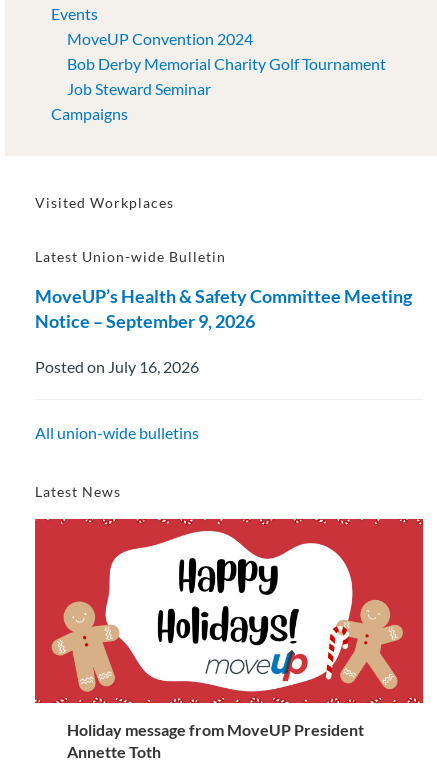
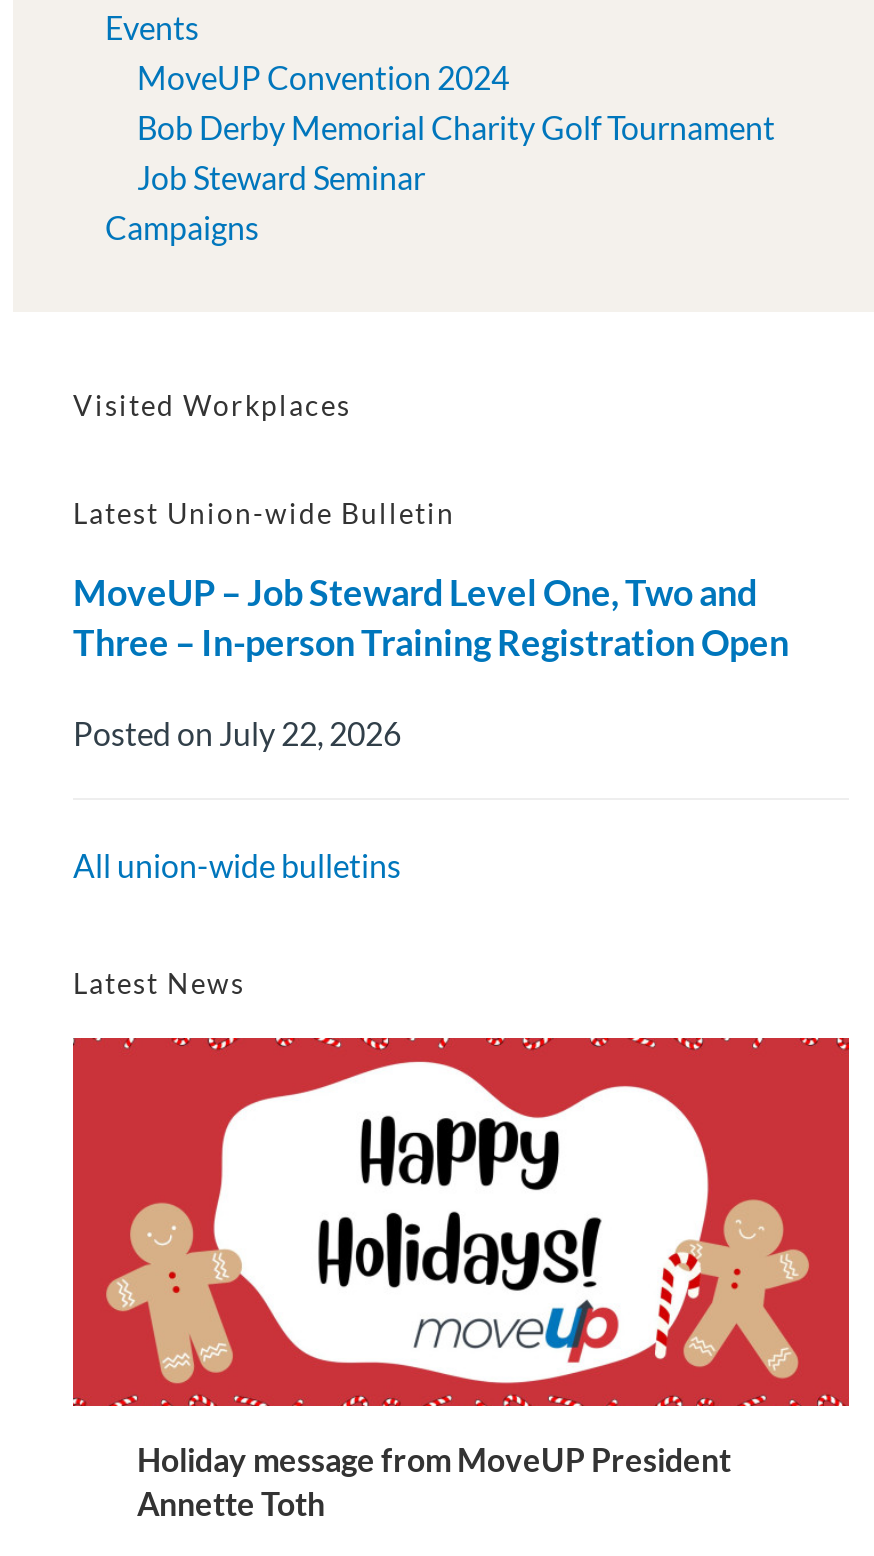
- MoveUP’s Health & Safety Committee Meeting
- Notice – September 9, 2026
+ MoveUP – Job Steward Level One, Two and
+ Three – In-person Training Registration Open

- Posted on July 16, 2026
+ Posted on July 22, 2026
